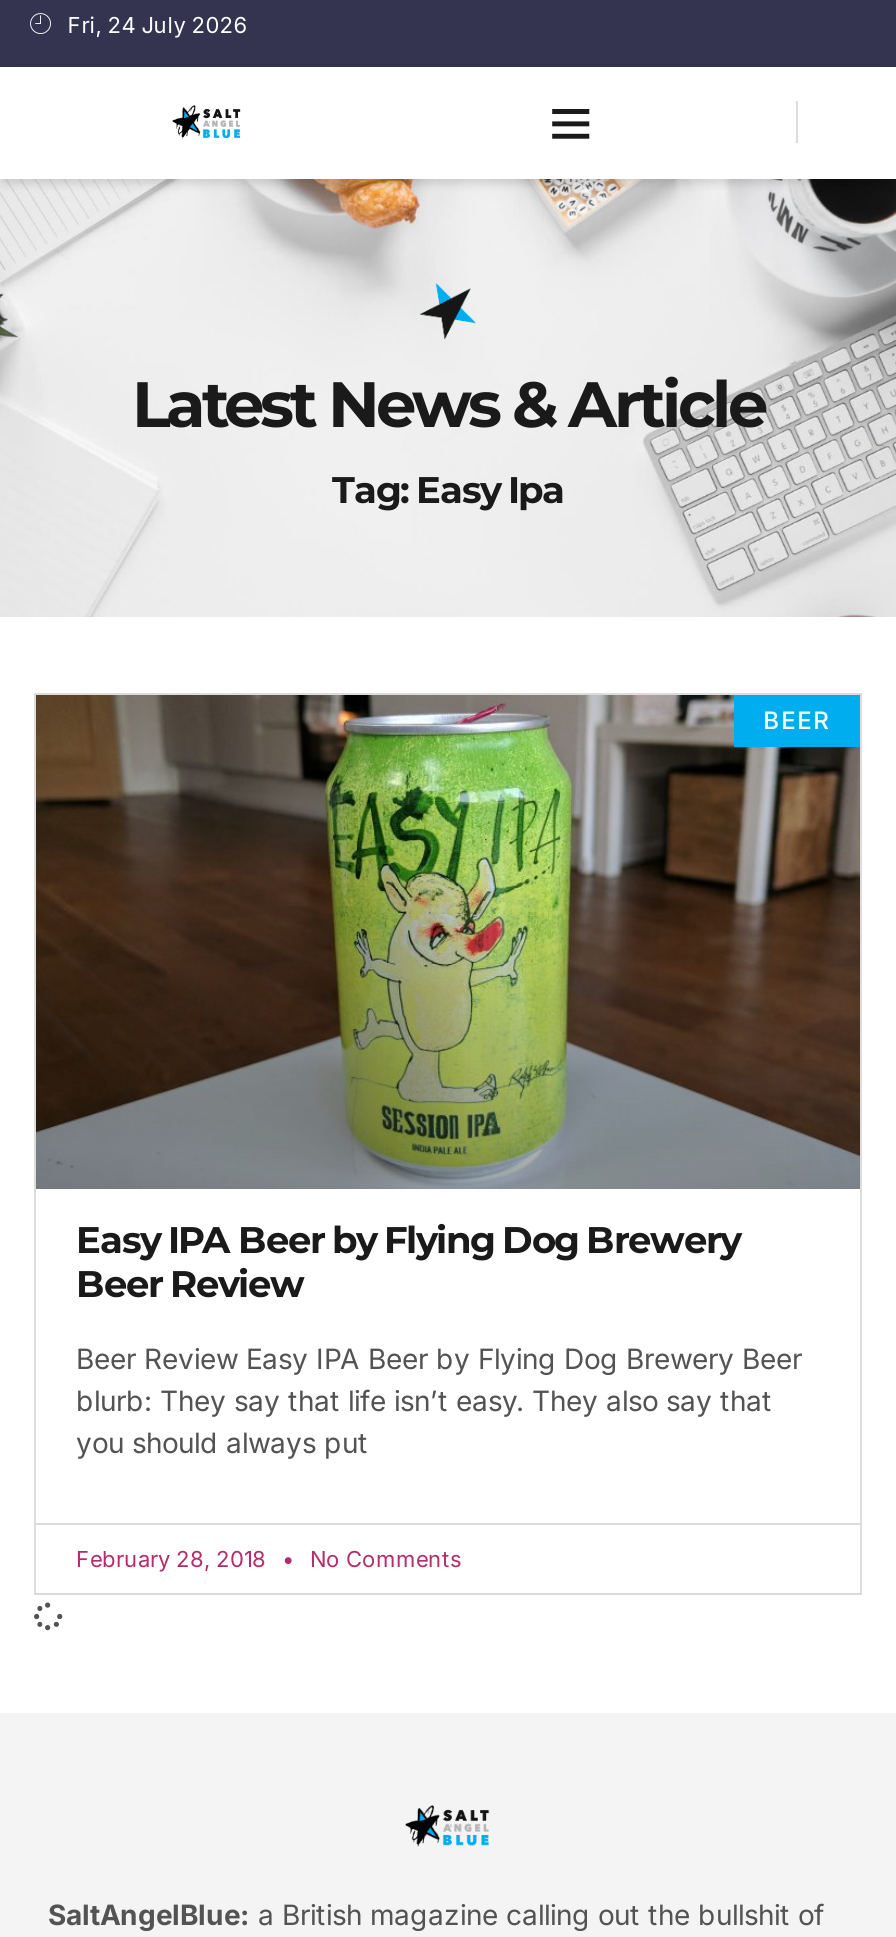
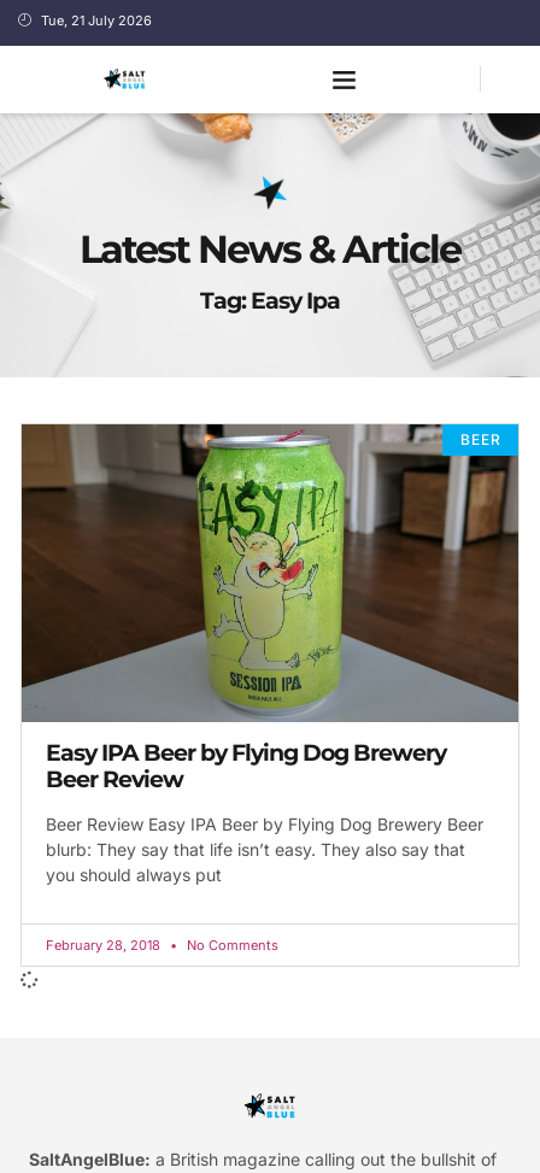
- Fri, 24 July 2026
+ Tue, 21 July 2026
